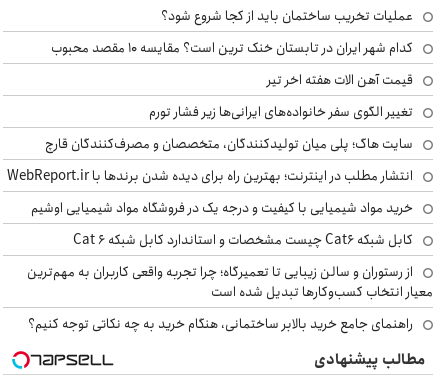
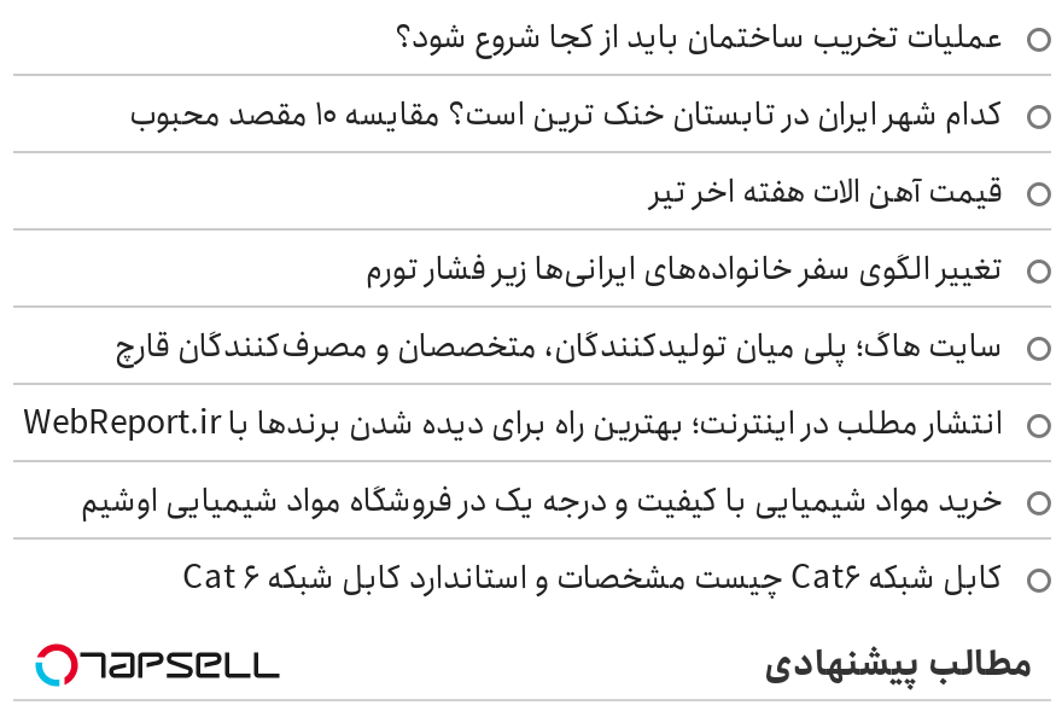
- از رستوران و سالن زیبایی تا تعمیرگاه؛ چرا تجربه واقعی کاربران به مهم‌ترین
- معیار انتخاب کسب‌وکارها تبدیل شده است
- راهنمای جامع خرید بالابر ساختمانی، هنگام خرید به چه نکاتی توجه کنیم؟
